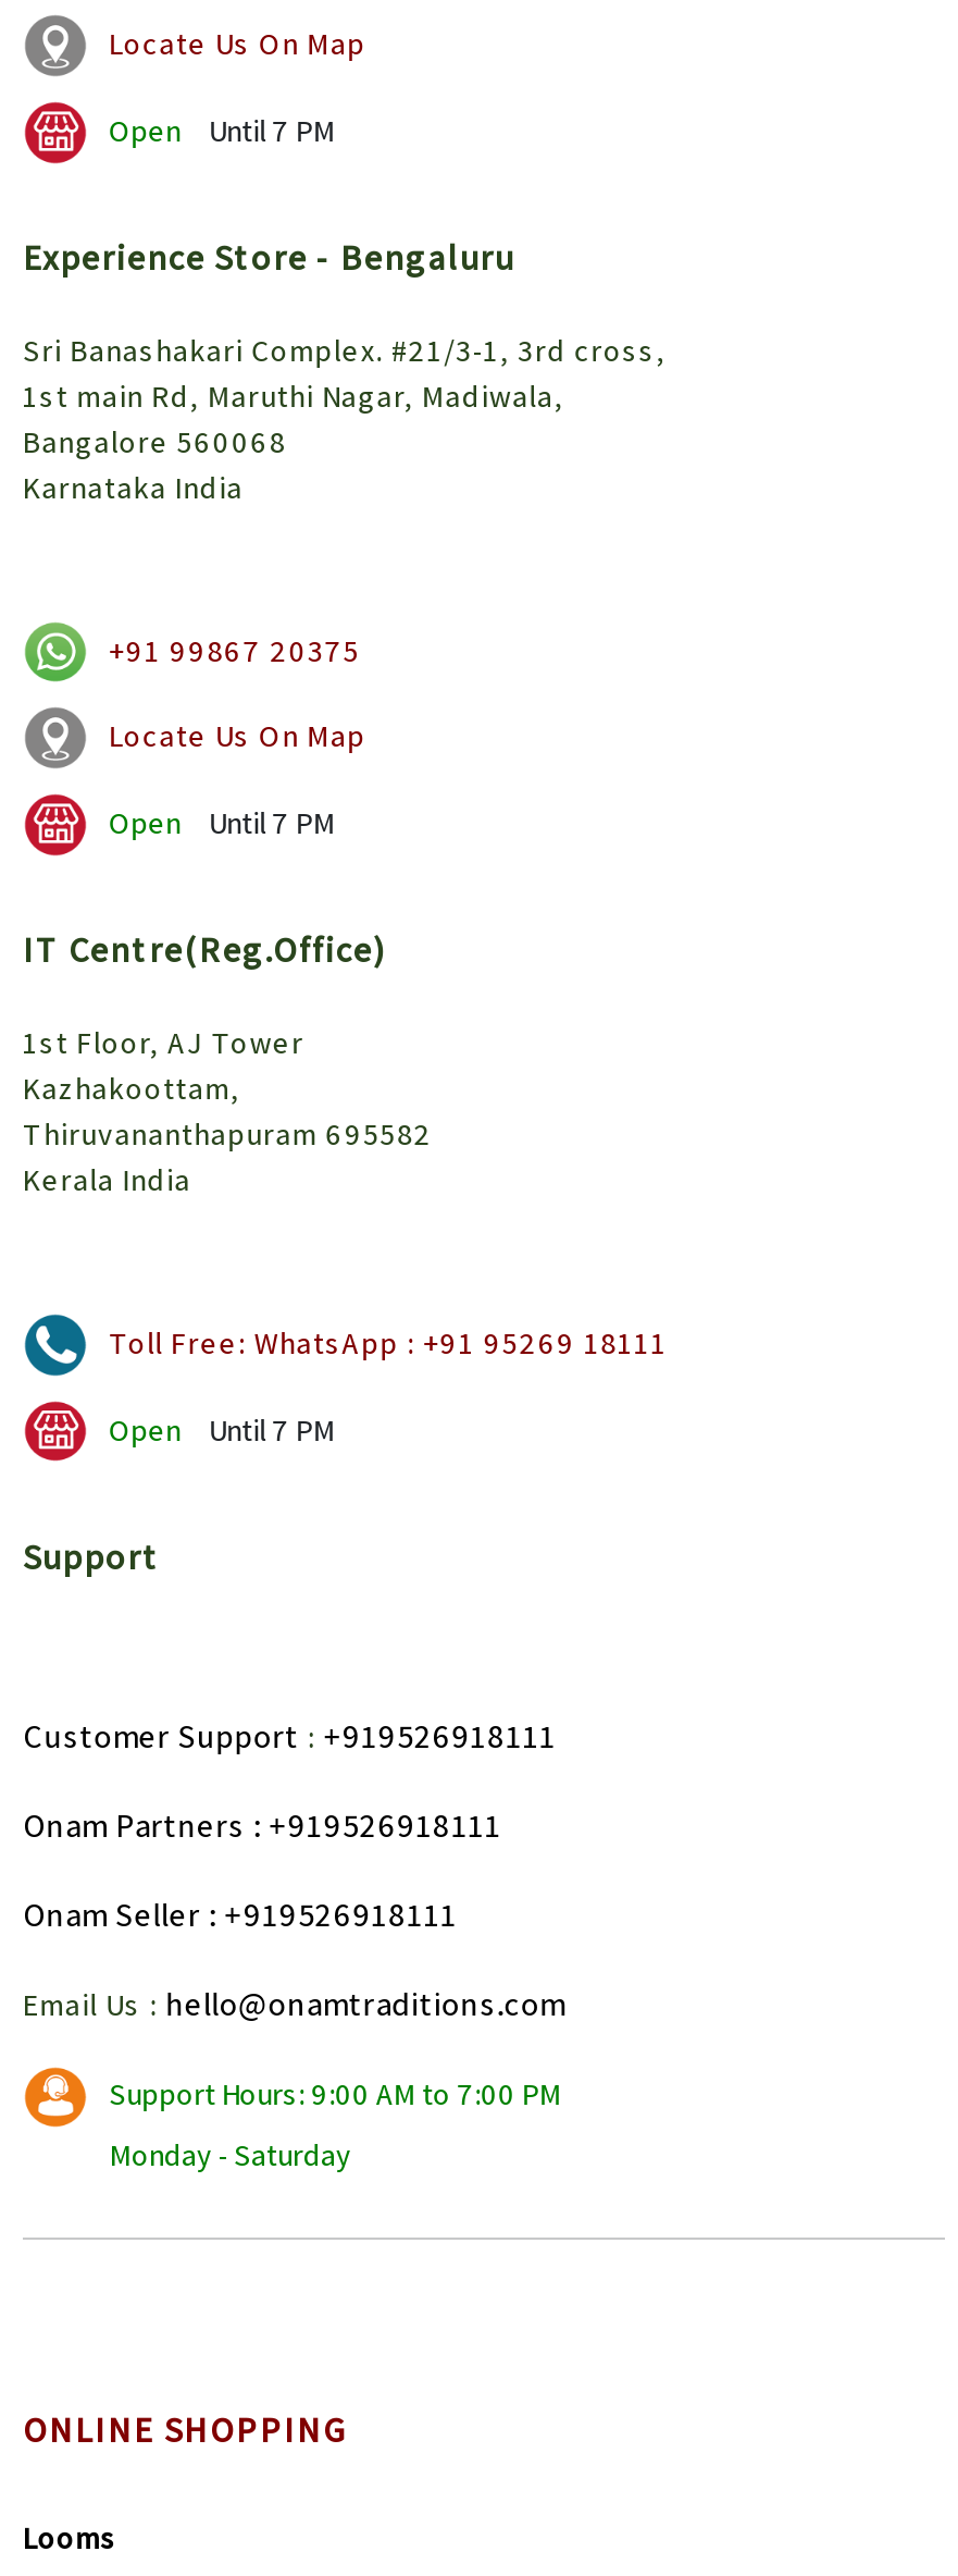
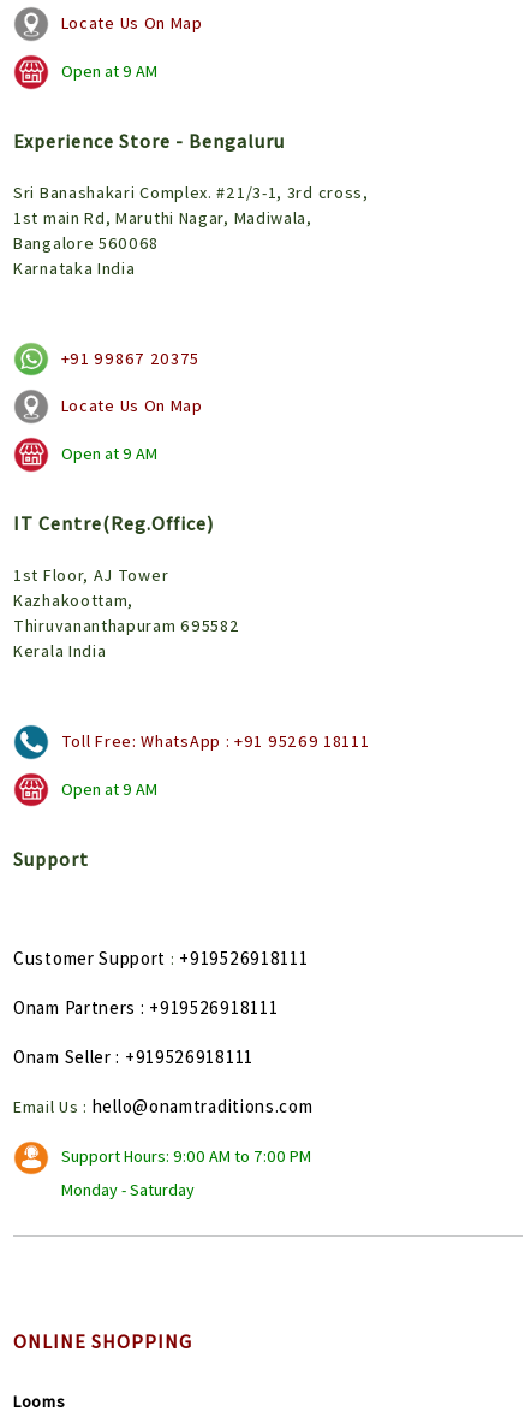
- Open
- Until 7 PM
+ Open at 9 AM

- Open
- Until 7 PM
+ Open at 9 AM

- Open
- Until 7 PM
+ Open at 9 AM
